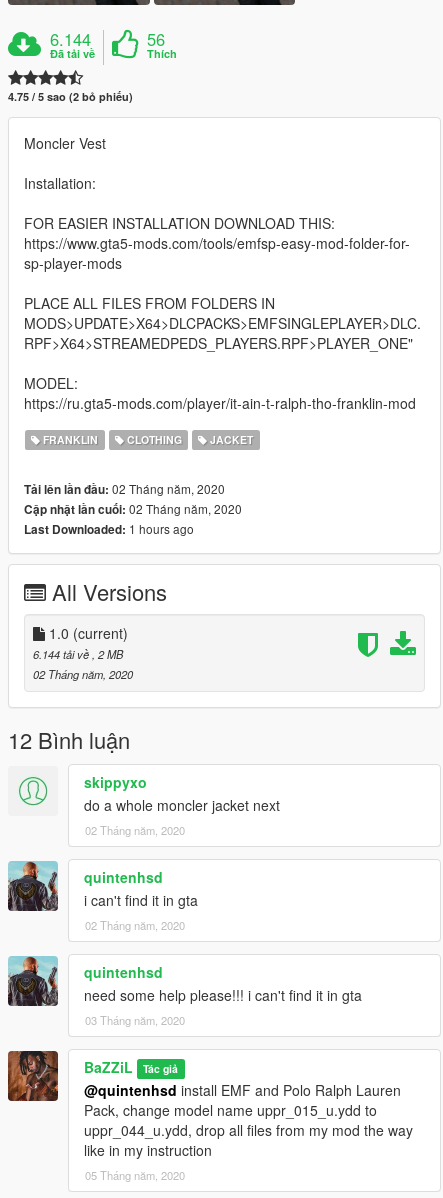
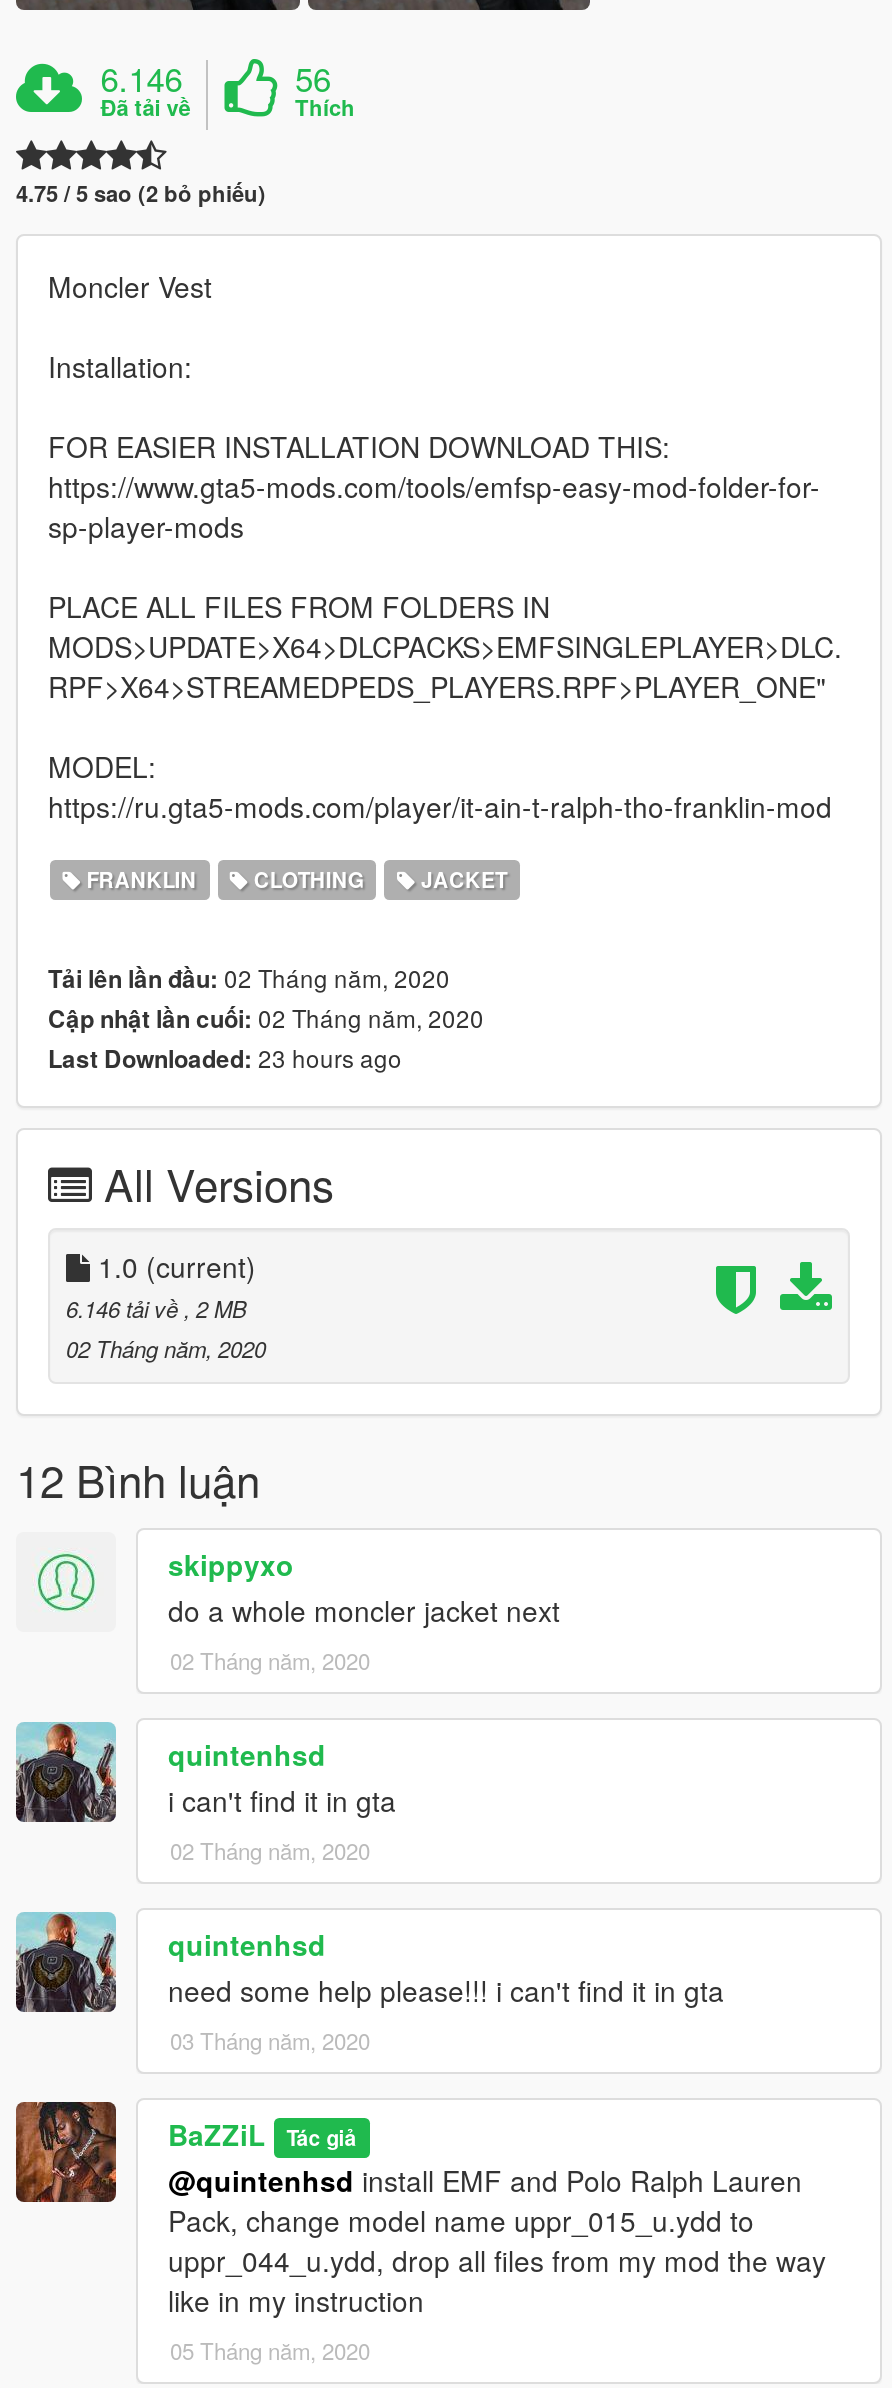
- 6.144
+ 6.146

- Last Downloaded: 1 hours ago
+ Last Downloaded: 23 hours ago

- 6.144 tải về, 2 MB
+ 6.146 tải về, 2 MB
